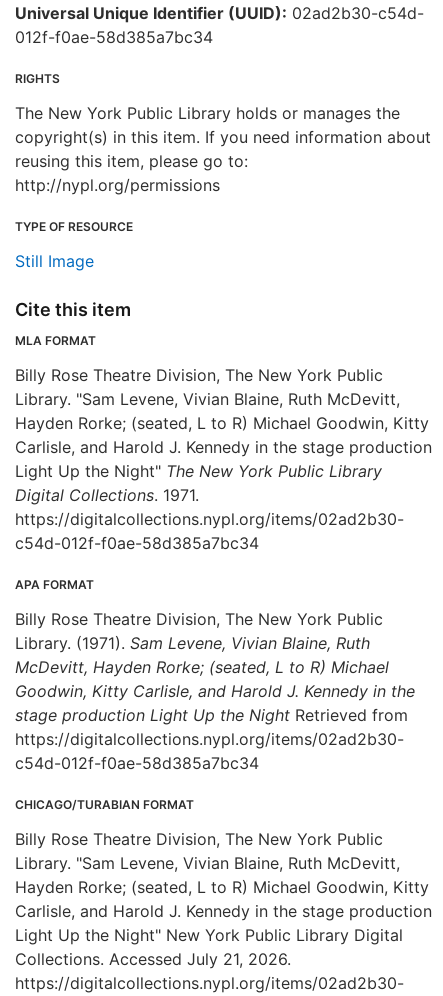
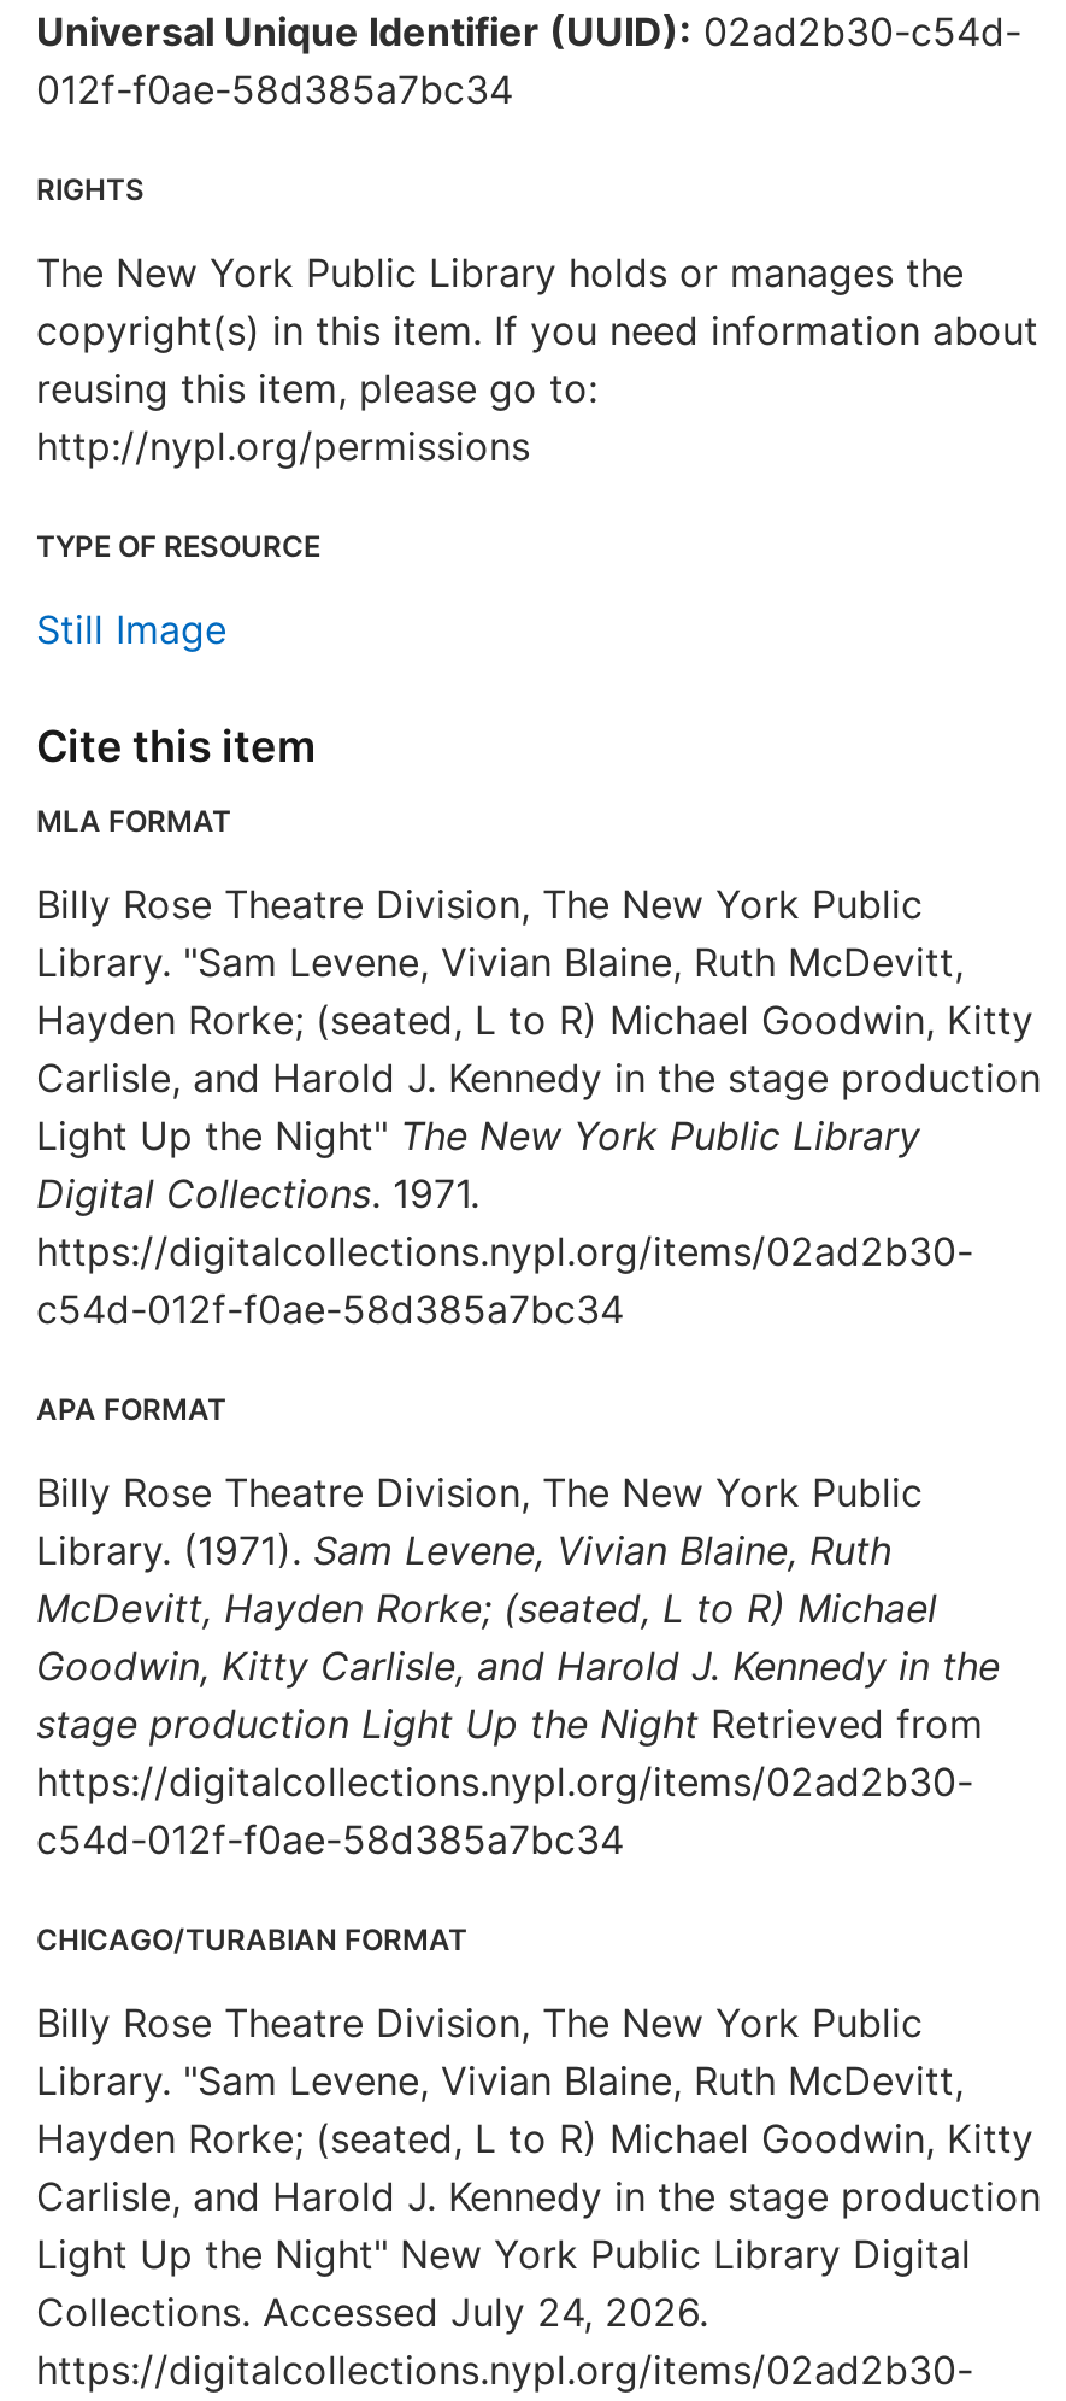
- Collections. Accessed July 21, 2026.
+ Collections. Accessed July 24, 2026.
